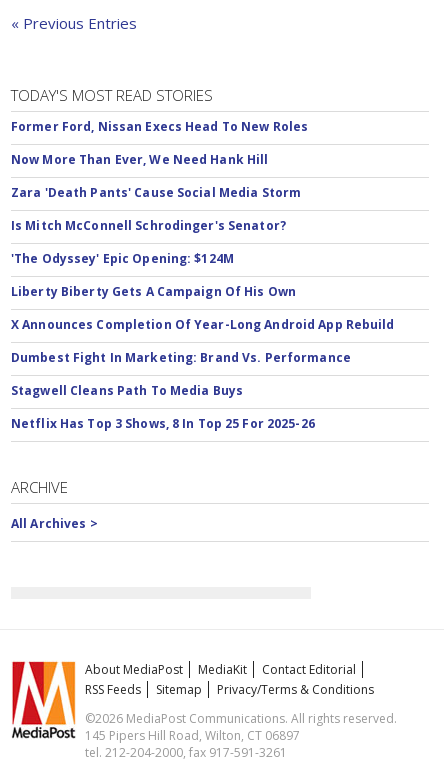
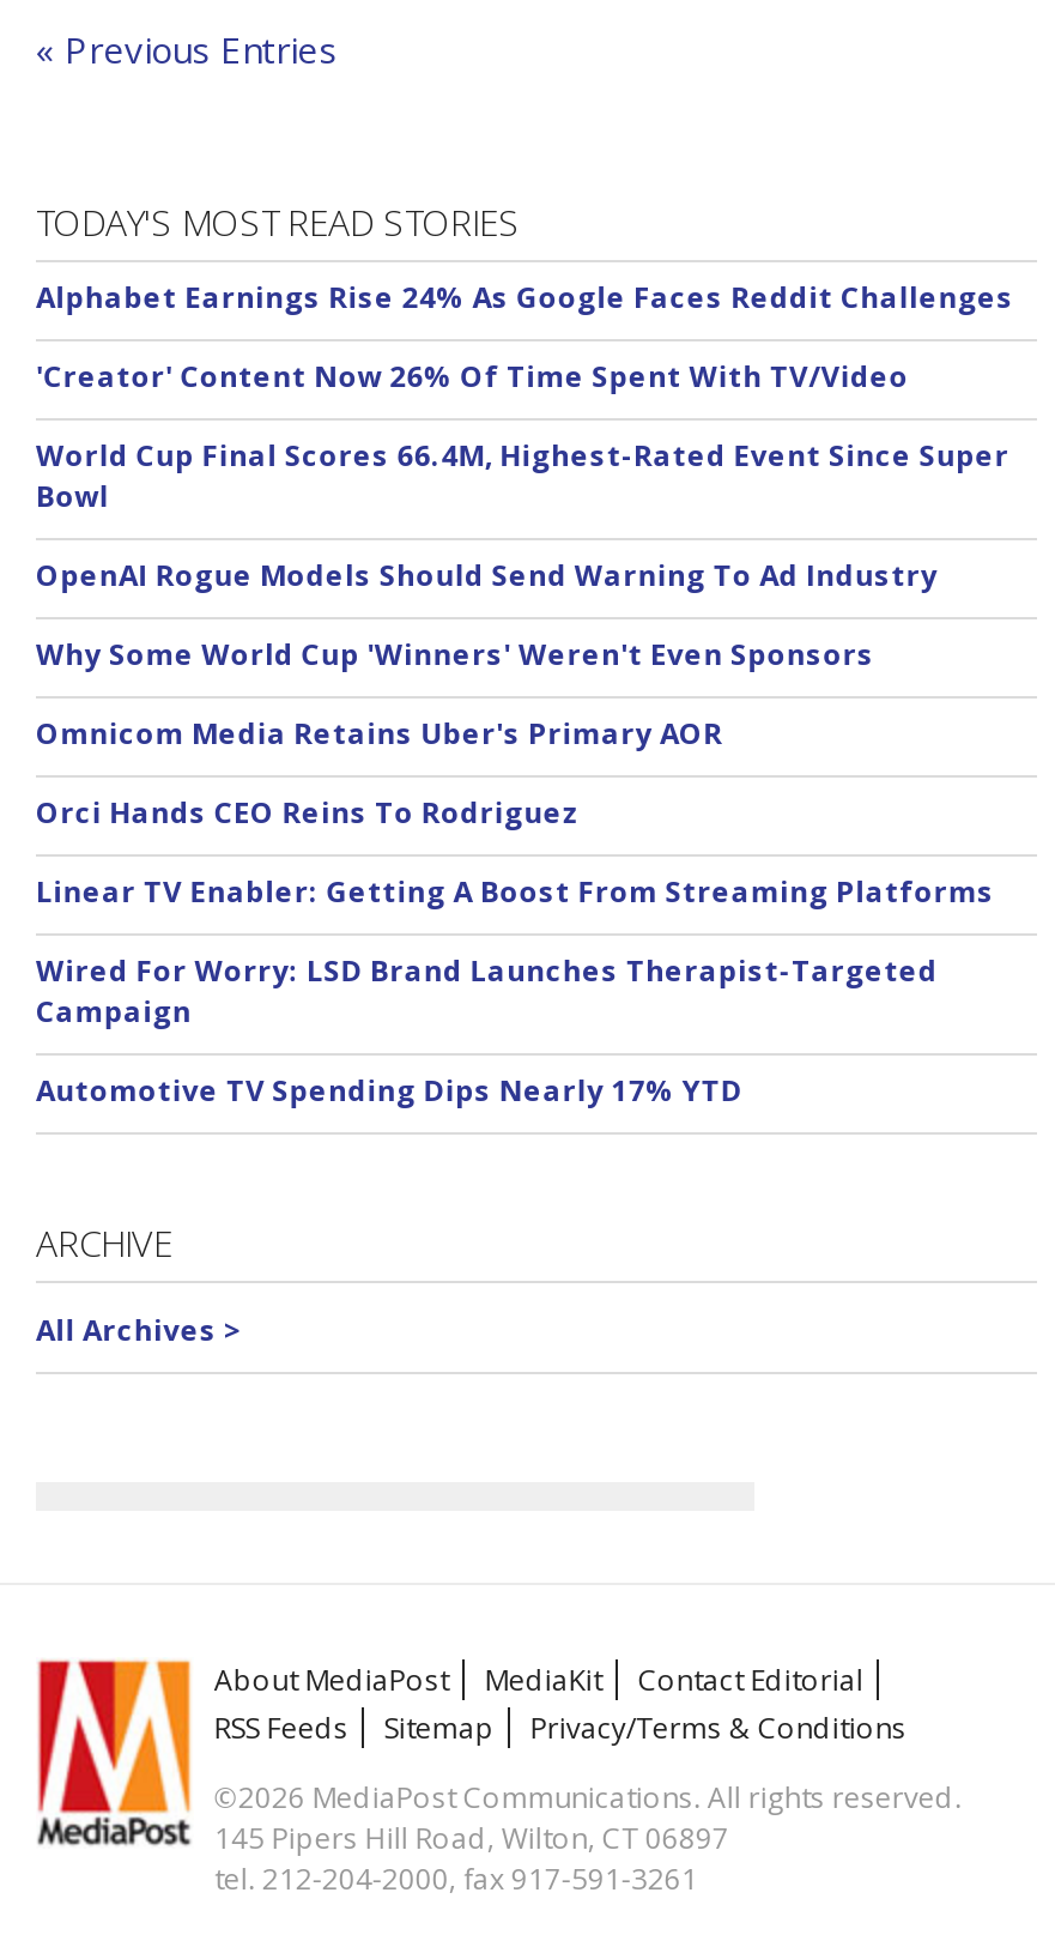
- Former Ford, Nissan Execs Head To New Roles
+ Alphabet Earnings Rise 24% As Google Faces Reddit Challenges

- Now More Than Ever, We Need Hank Hill
+ 'Creator' Content Now 26% Of Time Spent With TV/Video

- Zara 'Death Pants' Cause Social Media Storm
+ World Cup Final Scores 66.4M, Highest-Rated Event Since Super
+ Bowl

- Is Mitch McConnell Schrodinger's Senator?
+ OpenAI Rogue Models Should Send Warning To Ad Industry

- 'The Odyssey' Epic Opening: $124M
+ Why Some World Cup 'Winners' Weren't Even Sponsors

- Liberty Biberty Gets A Campaign Of His Own
+ Omnicom Media Retains Uber's Primary AOR

- X Announces Completion Of Year-Long Android App Rebuild
+ Orci Hands CEO Reins To Rodriguez

- Dumbest Fight In Marketing: Brand Vs. Performance
+ Linear TV Enabler: Getting A Boost From Streaming Platforms

- Stagwell Cleans Path To Media Buys
+ Wired For Worry: LSD Brand Launches Therapist-Targeted
+ Campaign

- Netflix Has Top 3 Shows, 8 In Top 25 For 2025-26
+ Automotive TV Spending Dips Nearly 17% YTD
